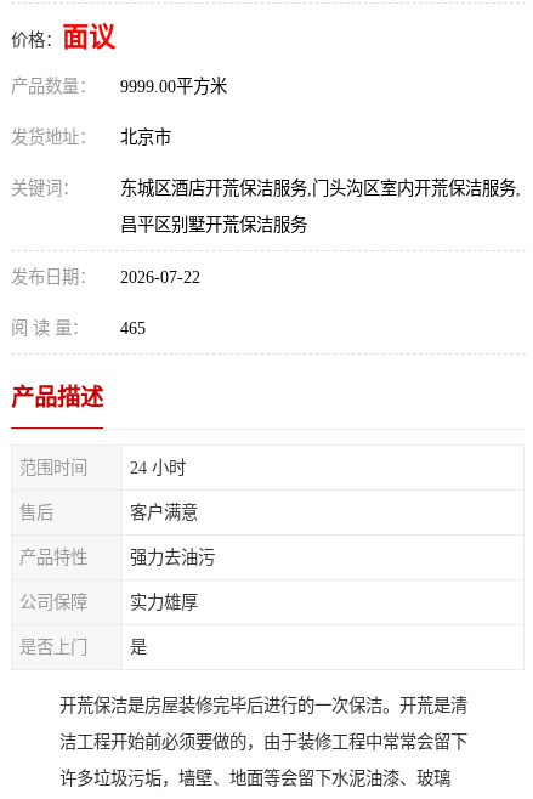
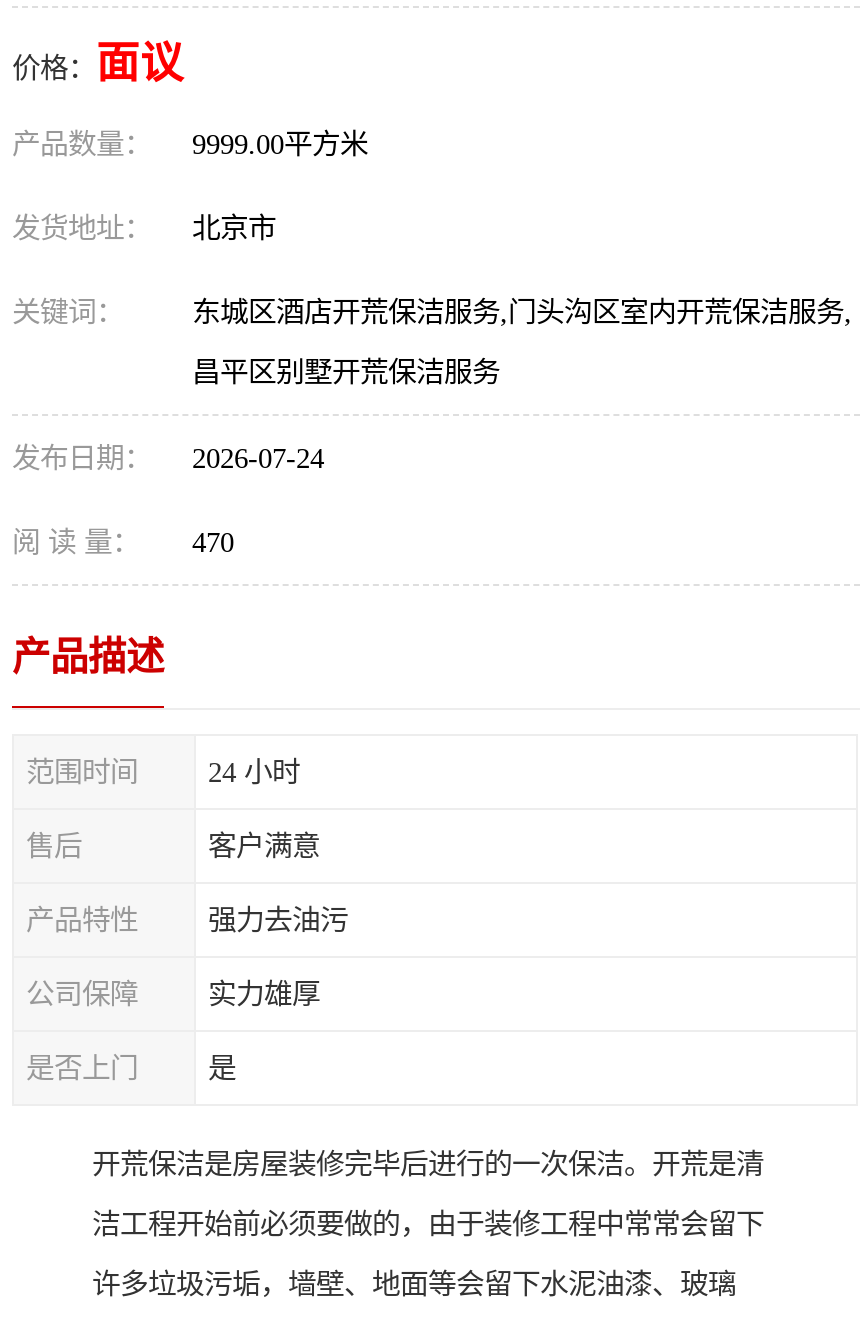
- 发布日期： 2026-07-22
+ 发布日期： 2026-07-24

- 阅 读 量： 465
+ 阅 读 量： 470
